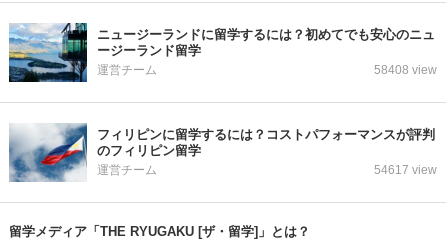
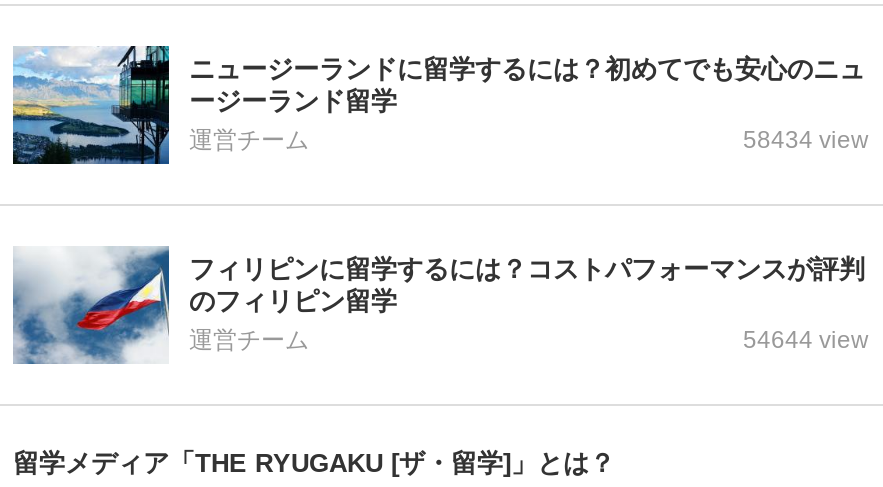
- 58408 view
+ 58434 view

- 54617 view
+ 54644 view
